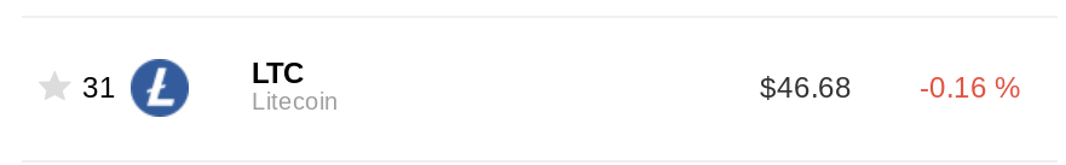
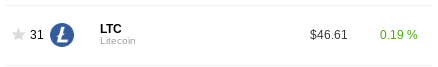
- $46.68
+ $46.61

- -0.16 %
+ 0.19 %
